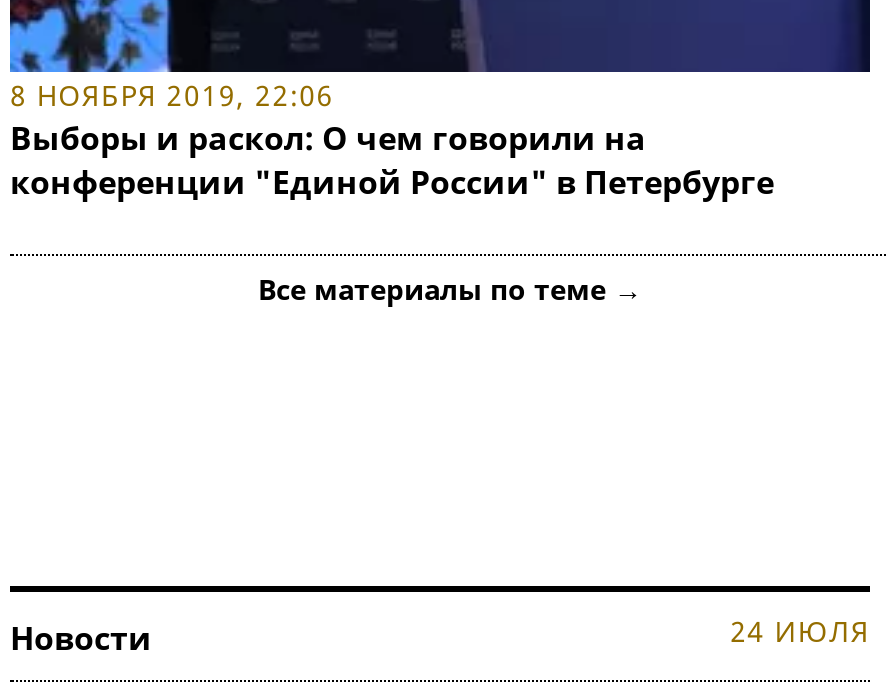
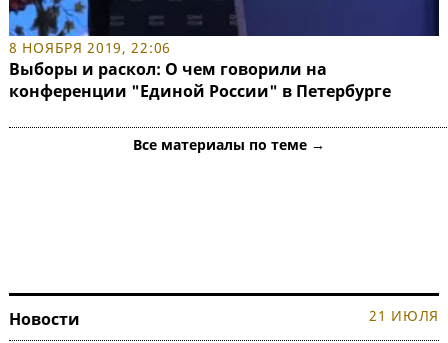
- 24 ИЮЛЯ
+ 21 ИЮЛЯ
